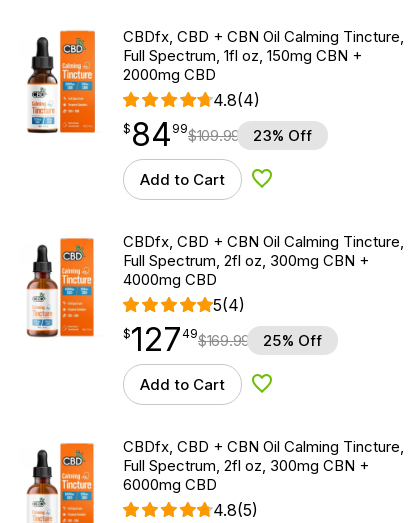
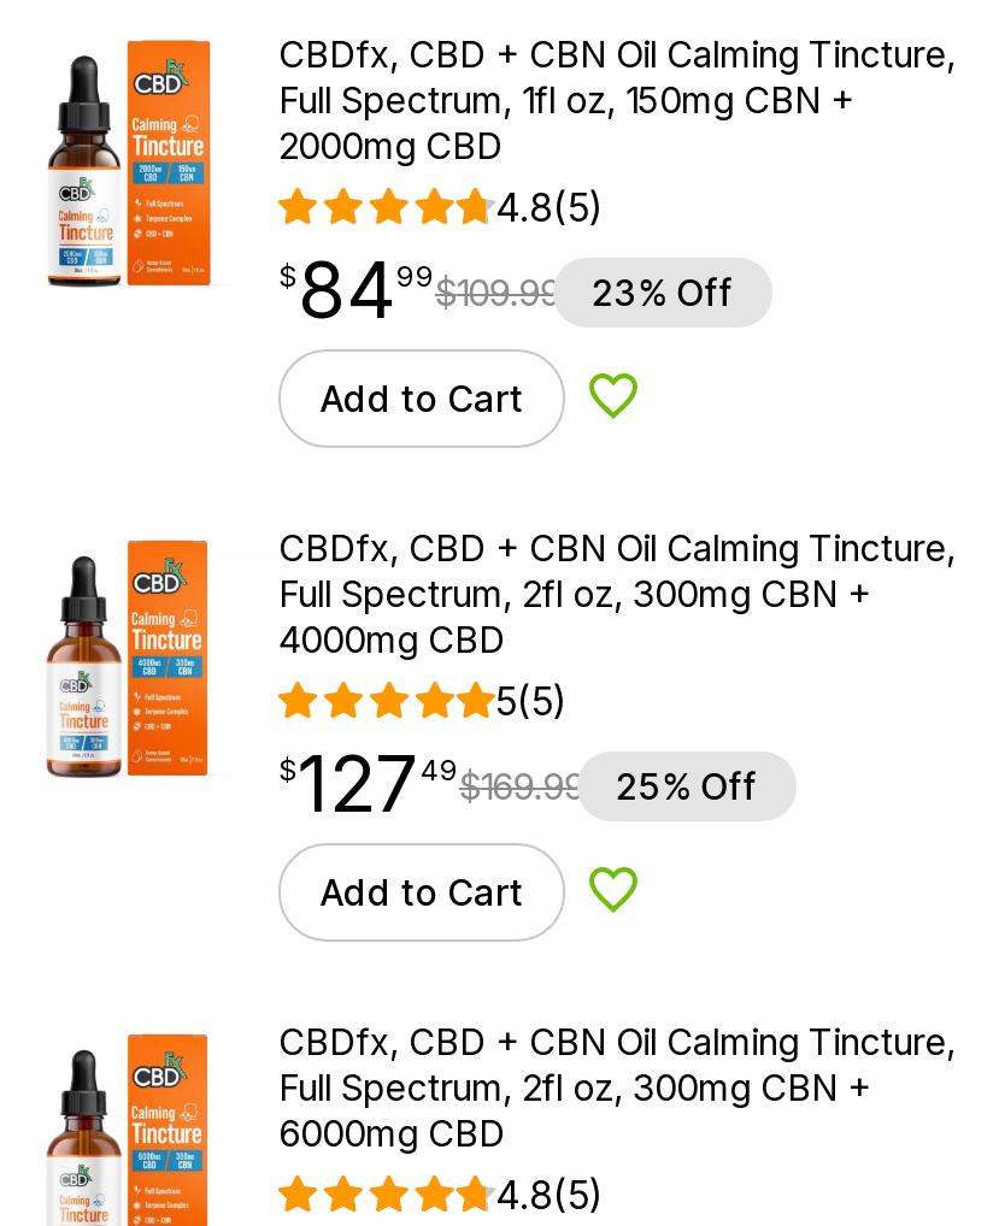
- 4.8(4)
+ 4.8(5)

- 5(4)
+ 5(5)
